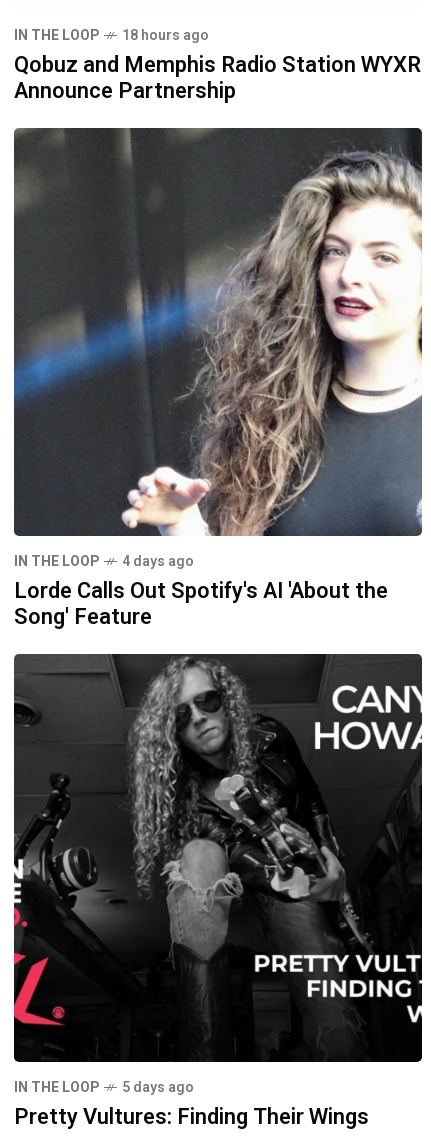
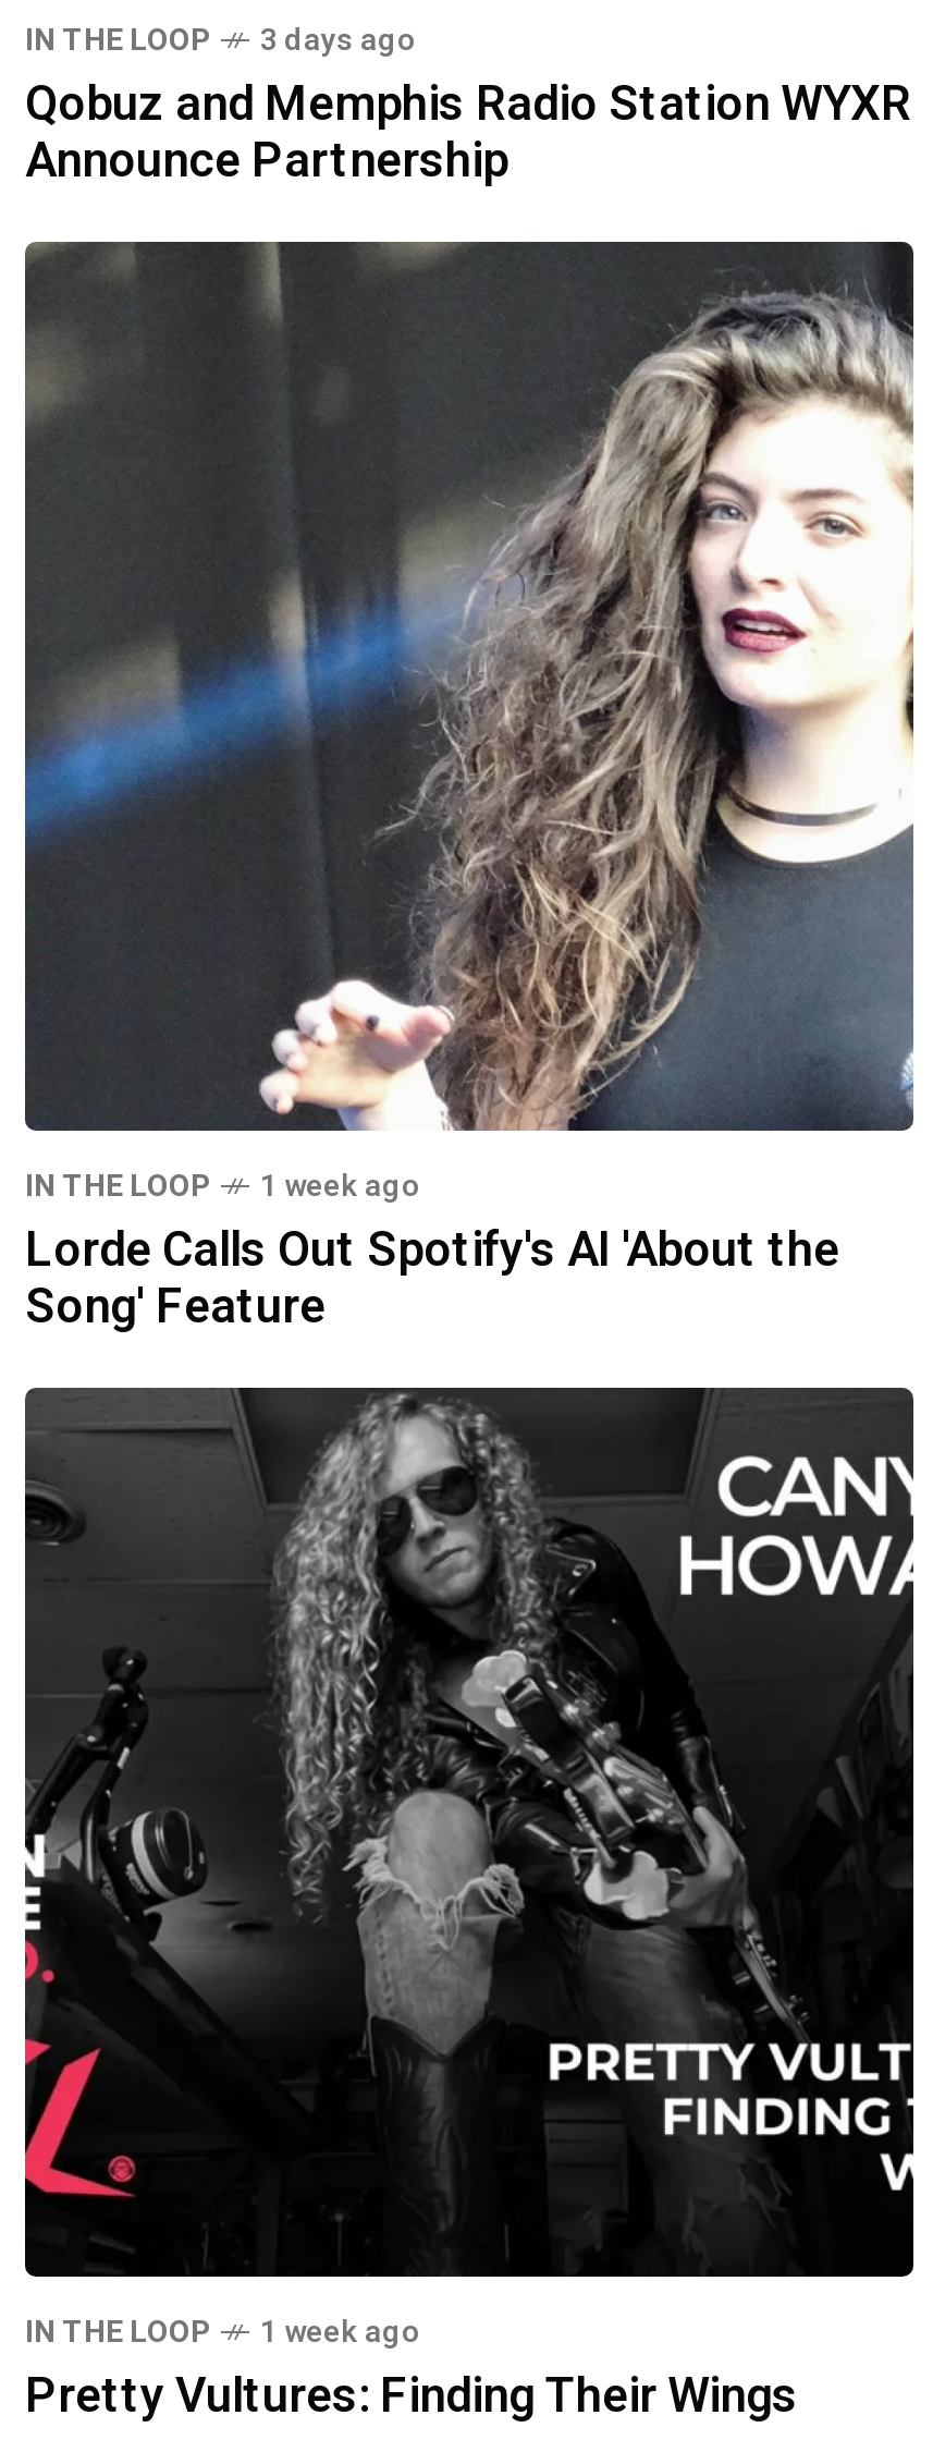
- IN THE LOOP 18 hours ago
+ IN THE LOOP 3 days ago

- IN THE LOOP 4 days ago
+ IN THE LOOP 1 week ago

- IN THE LOOP 5 days ago
+ IN THE LOOP 1 week ago
